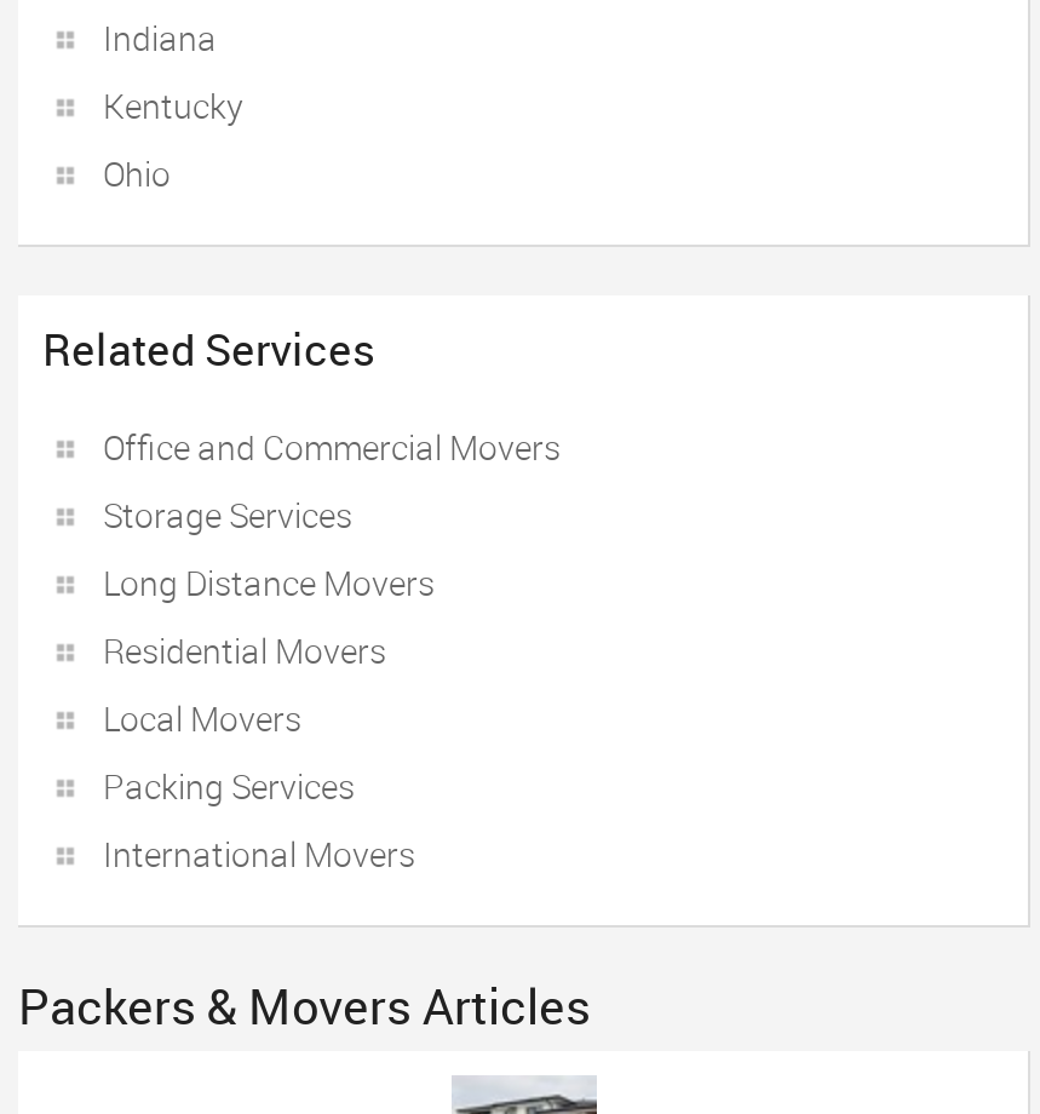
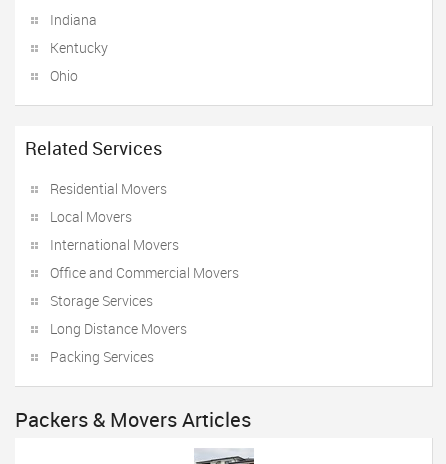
moved down: Office and Commercial Movers | Storage Services | Long Distance Movers

moved up: Residential Movers | Local Movers

moved down: Packing Services

moved up: International Movers
